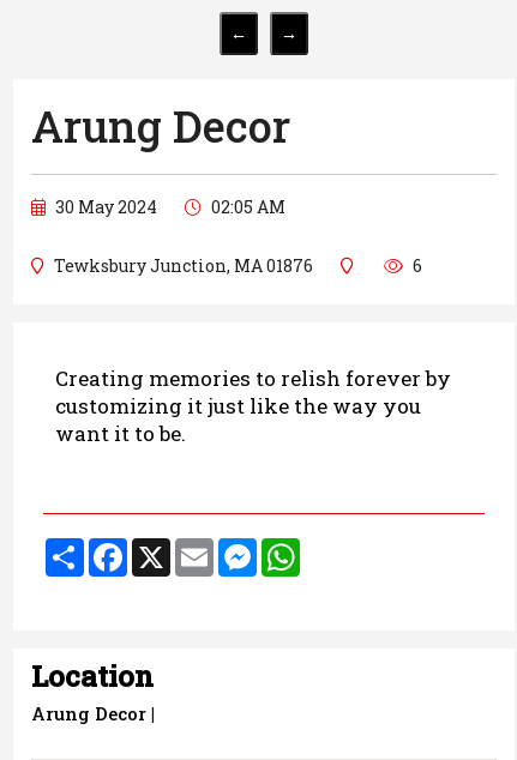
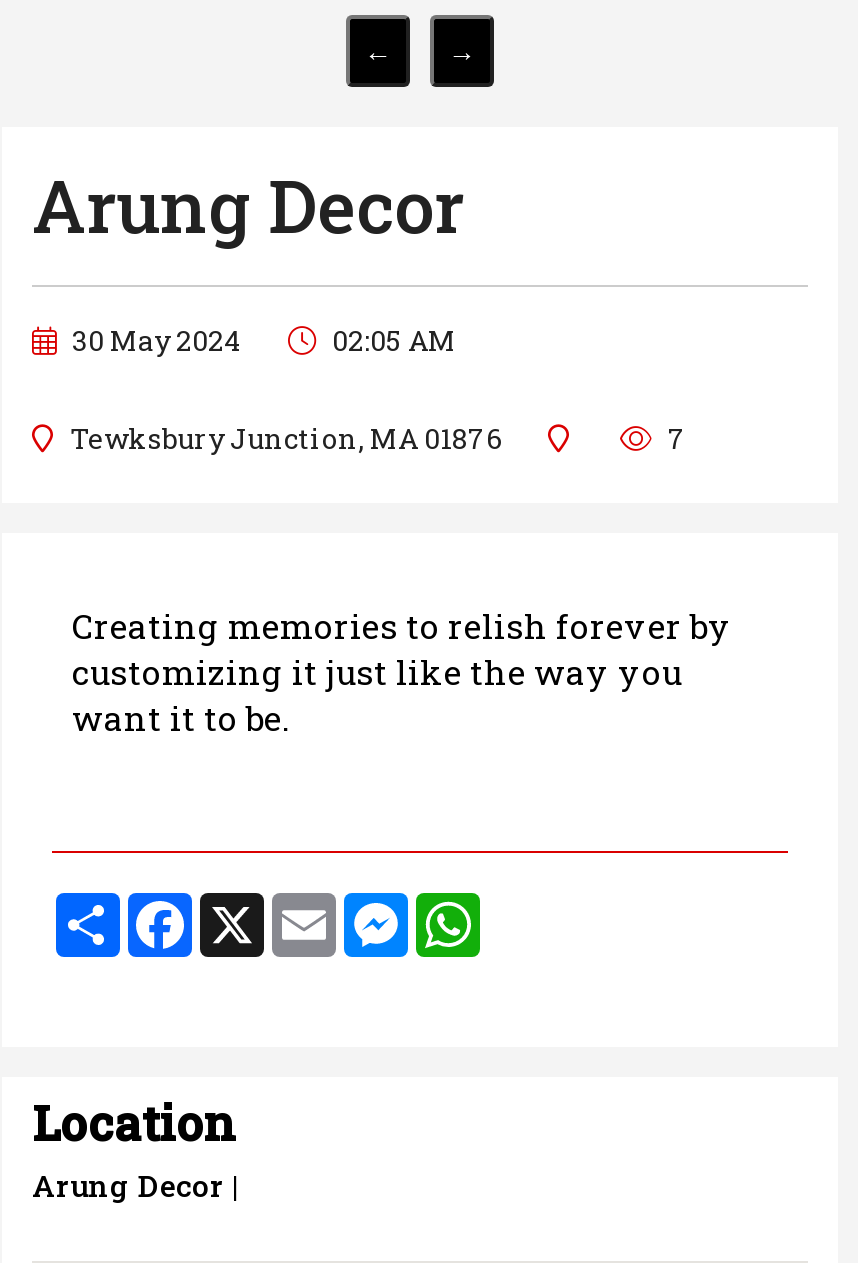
- 6
+ 7
